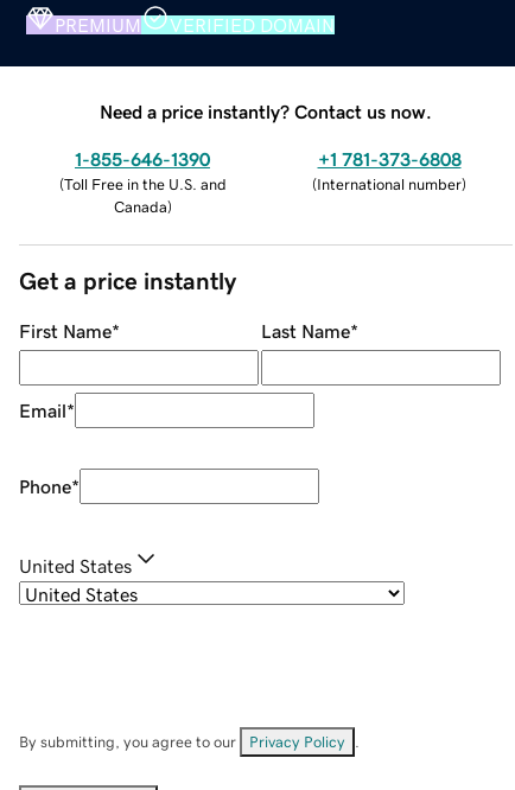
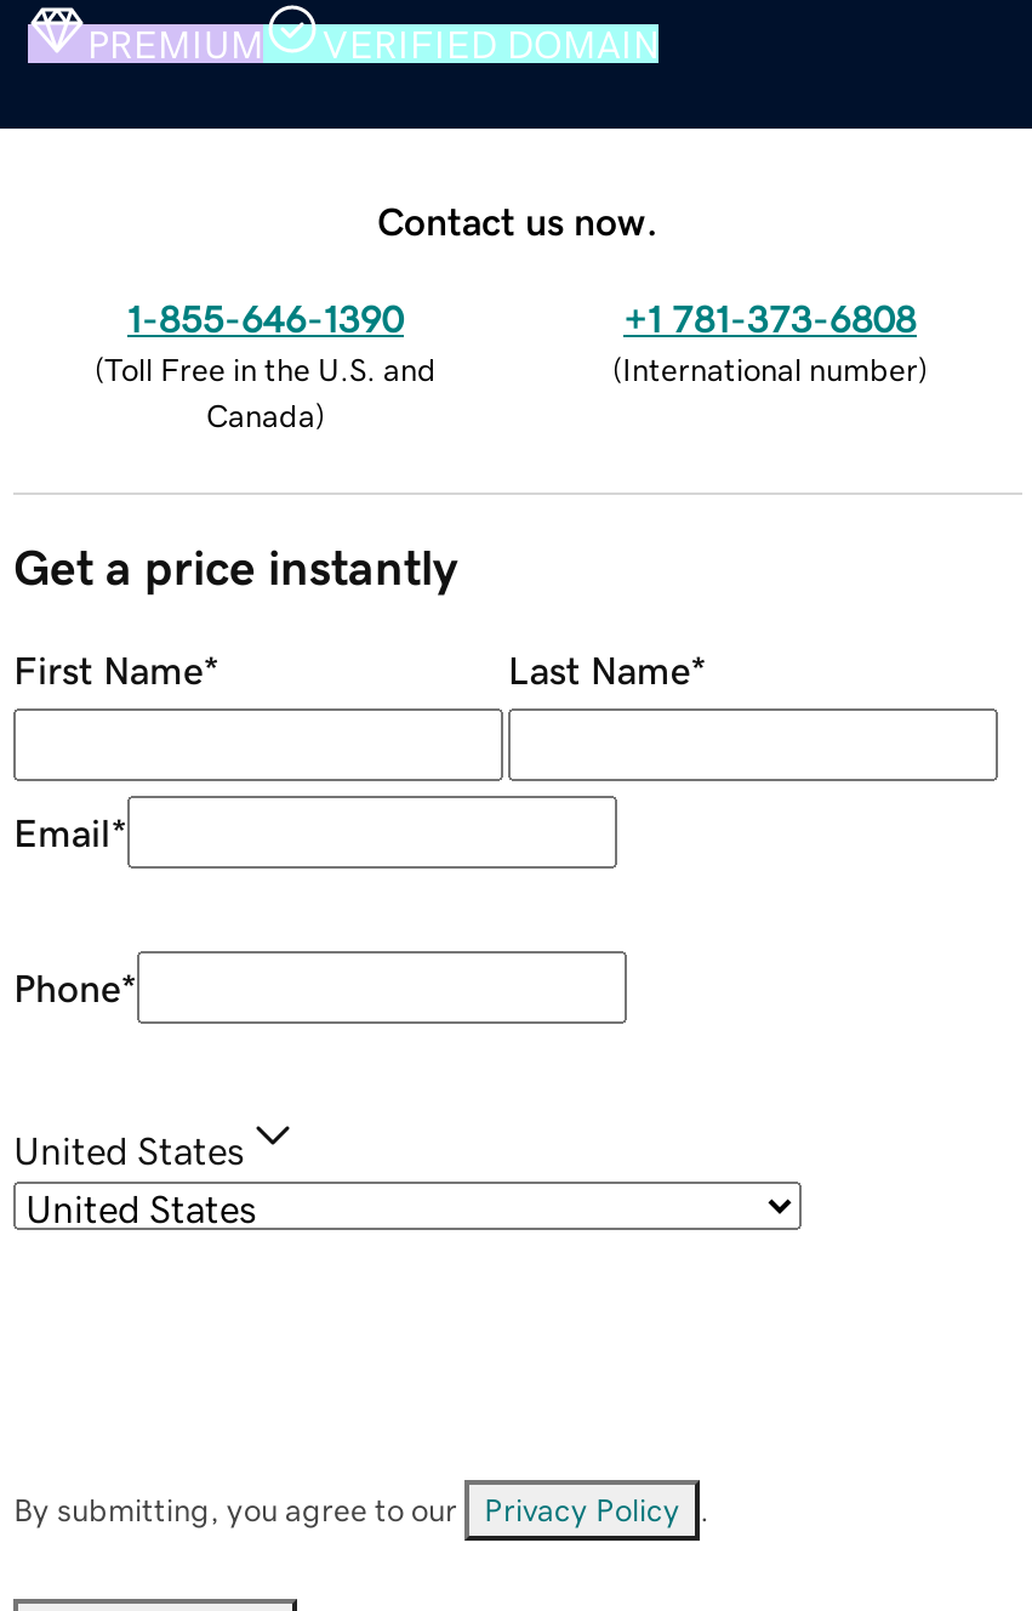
- Need a price instantly? Contact us now.
+ Contact us now.
